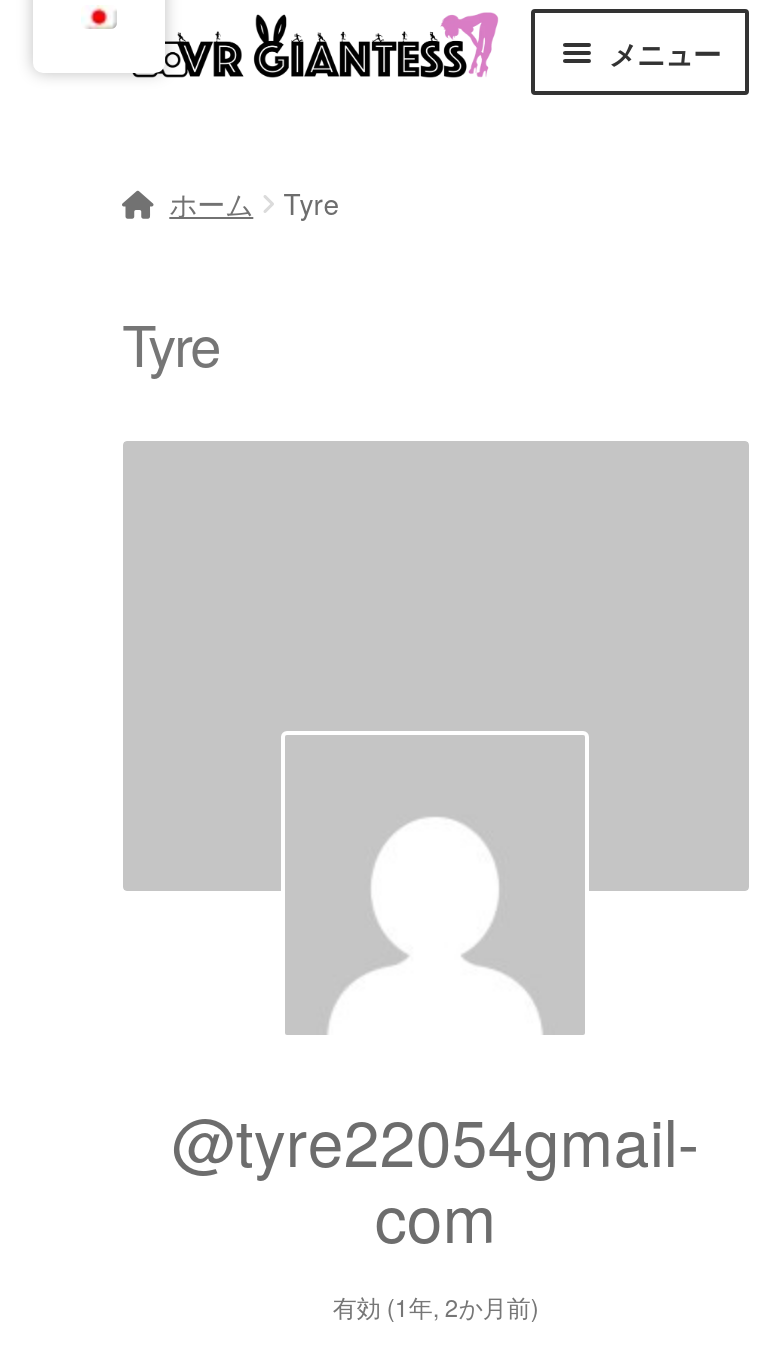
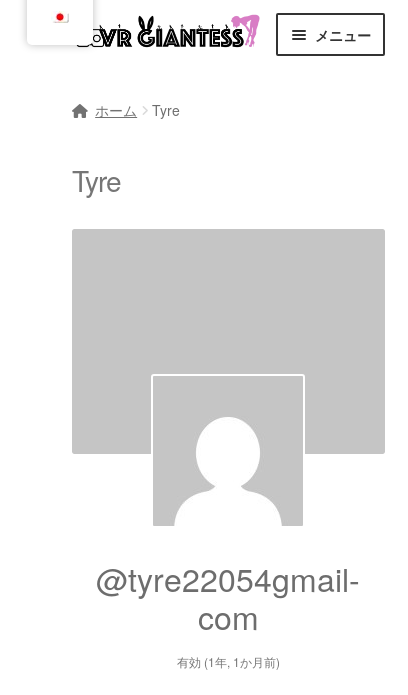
- 有効 (1年, 2か月前)
+ 有効 (1年, 1か月前)
